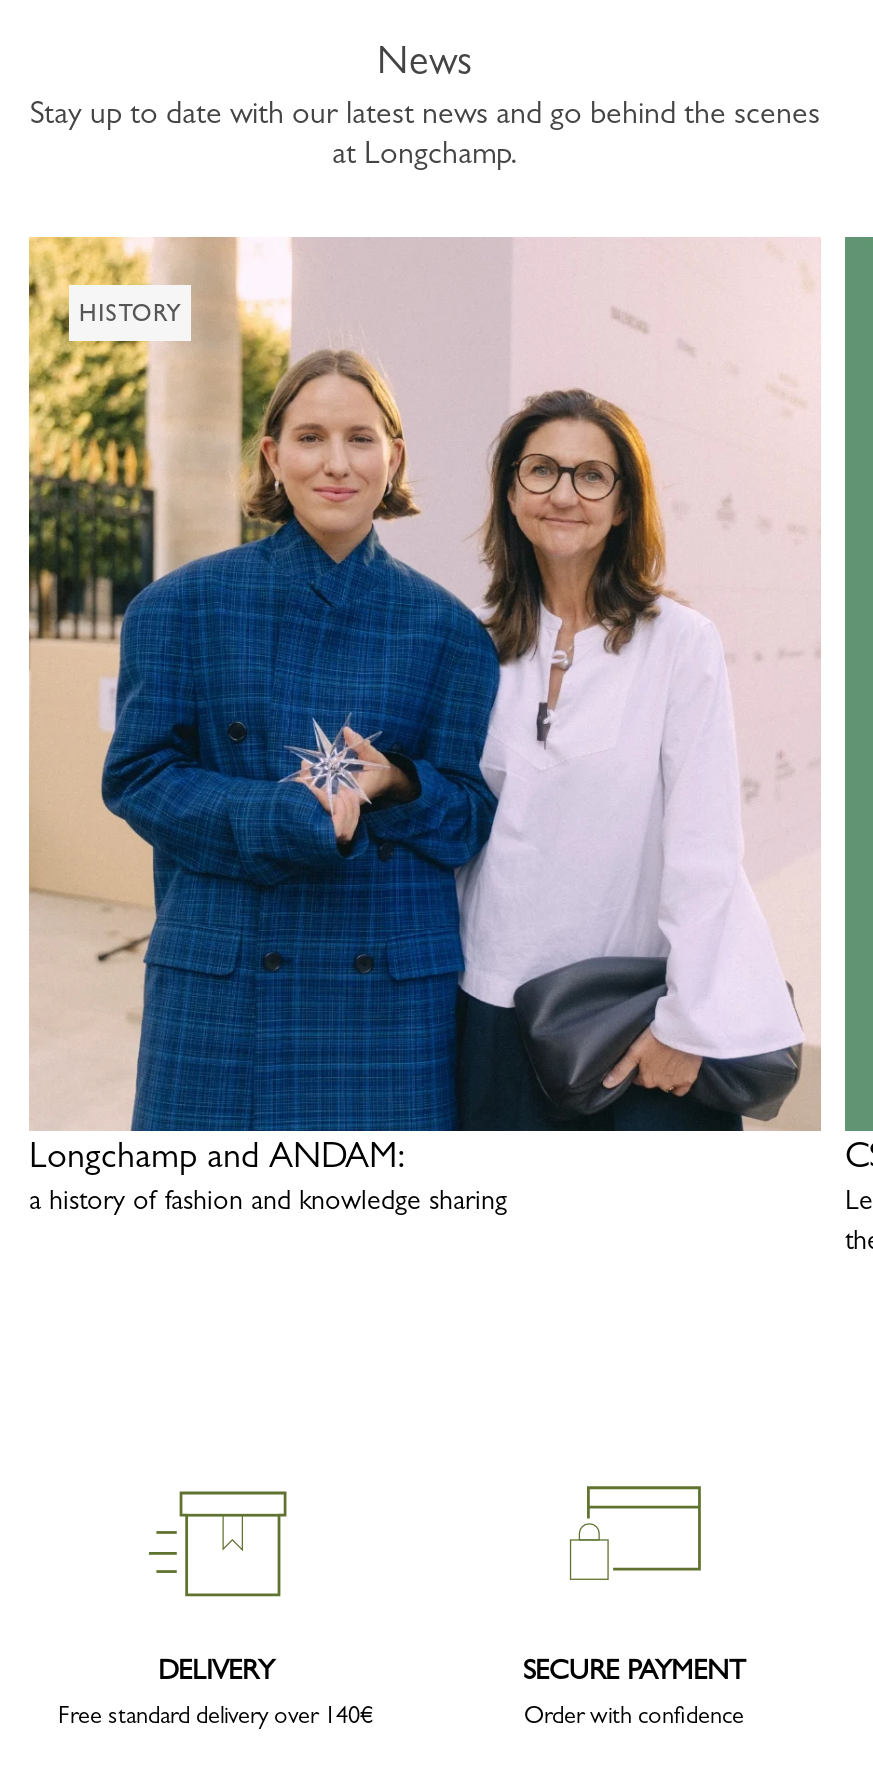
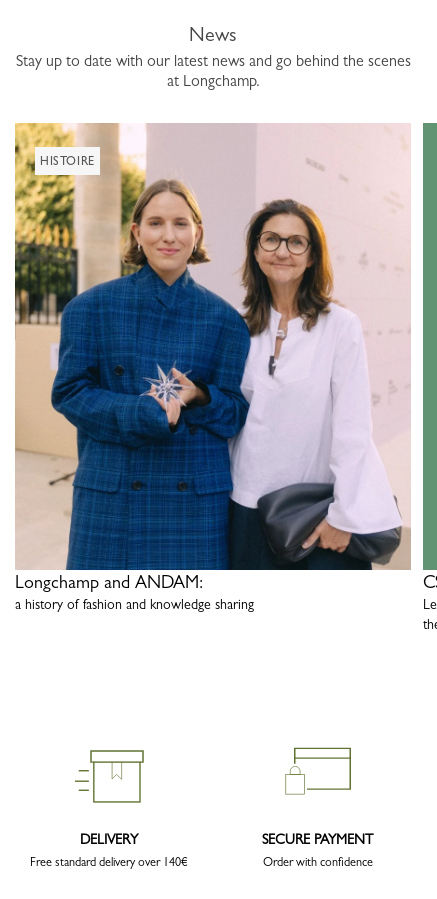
- HISTORY
+ HISTOIRE
